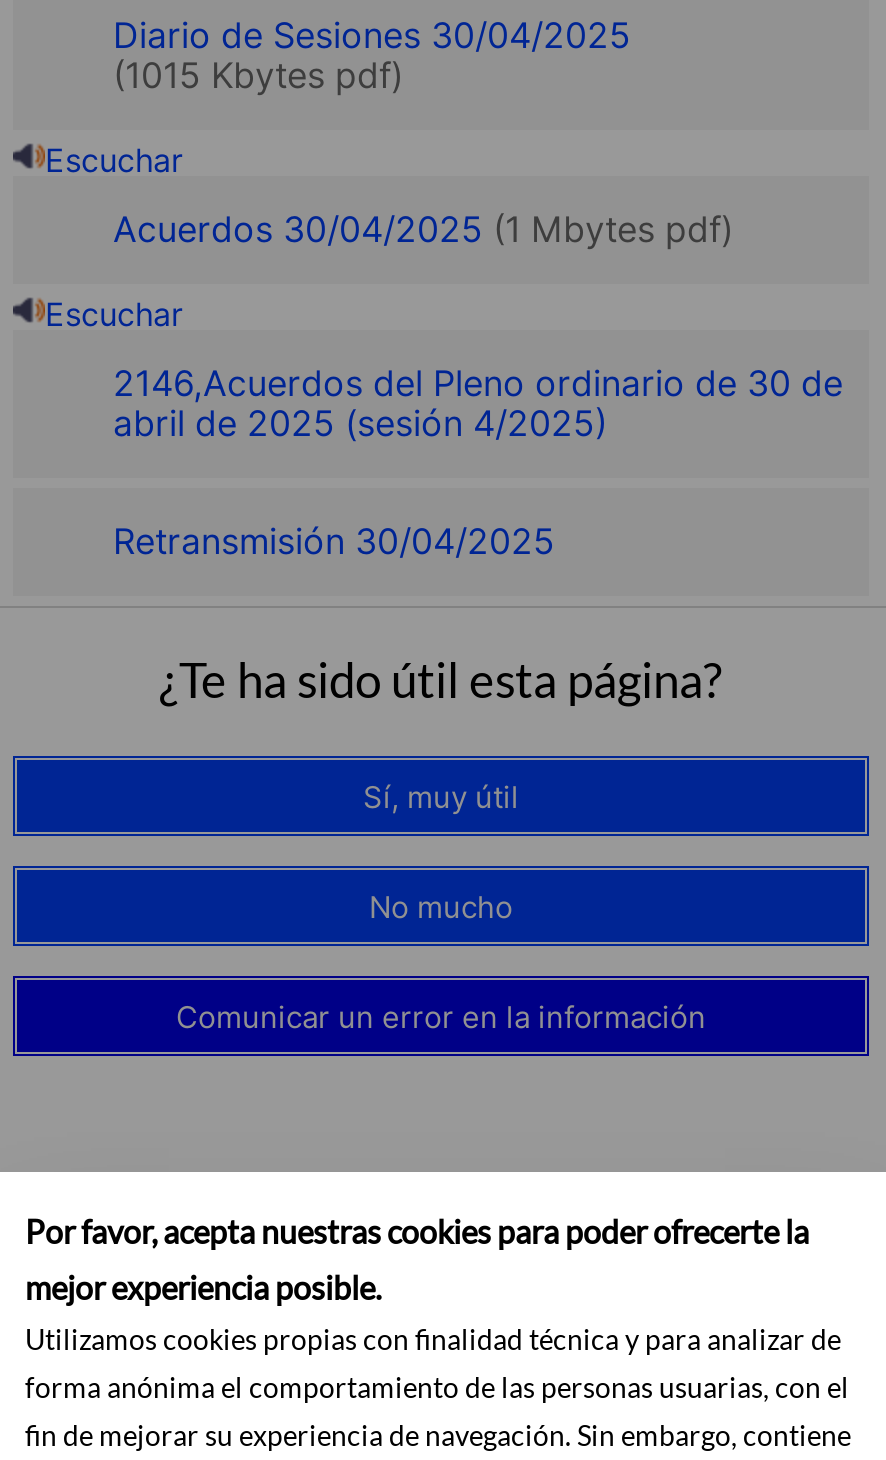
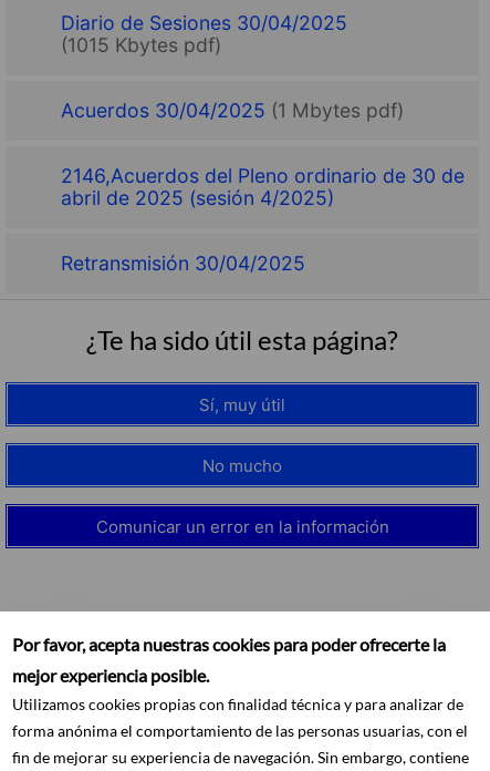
- Escuchar

- Escuchar
